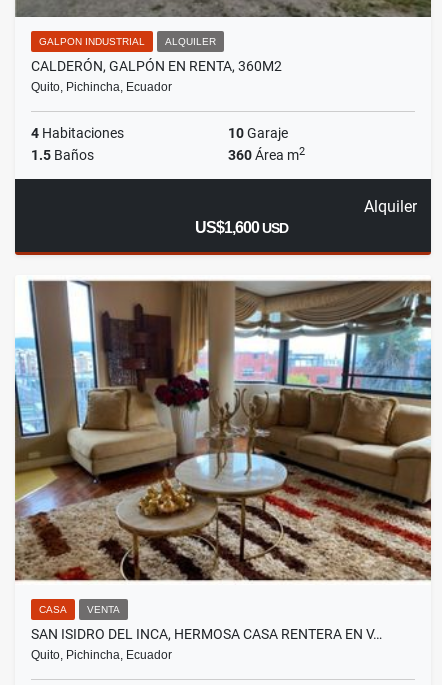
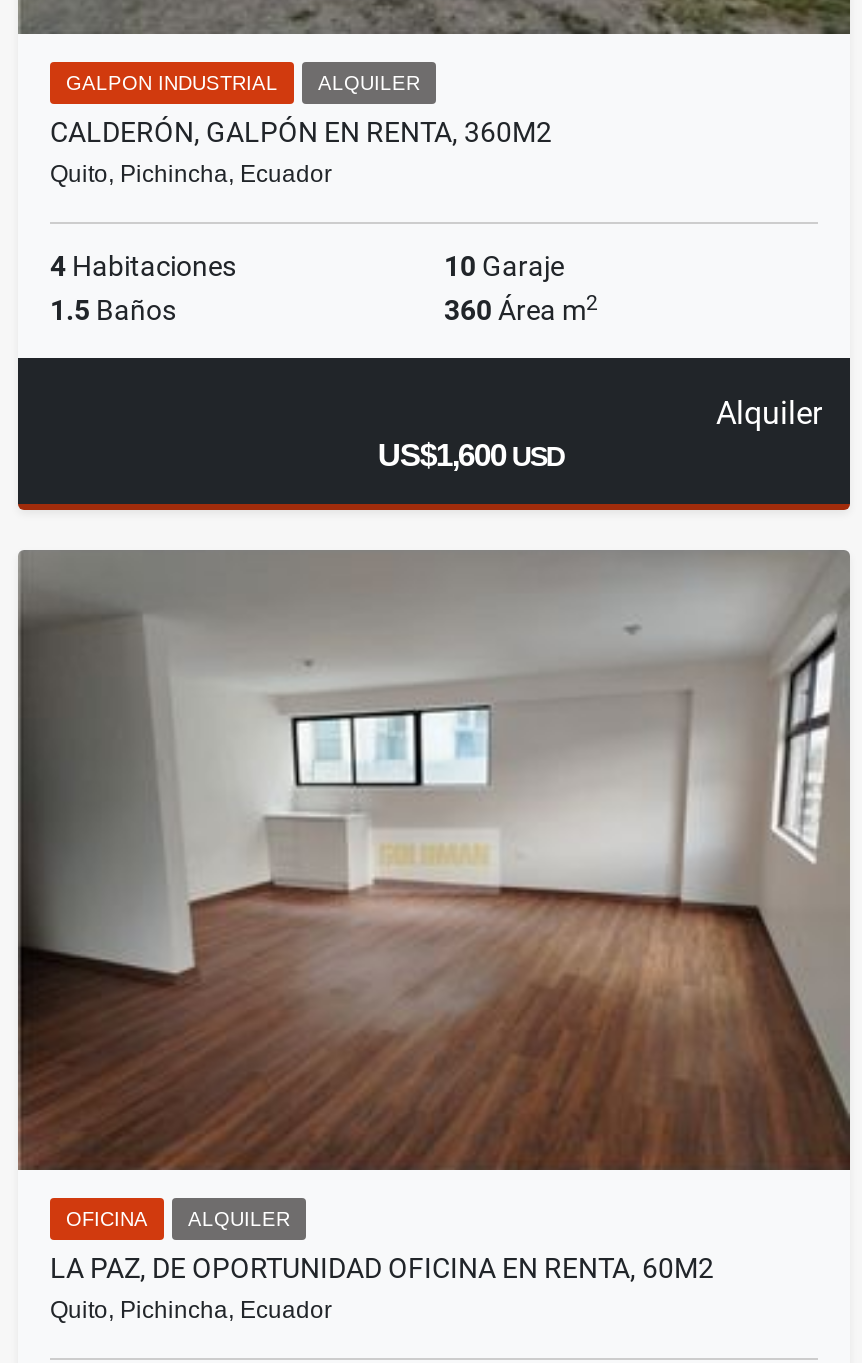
- [image]
- CASA
- VENTA
+ [image]
+ OFICINA
+ ALQUILER

- SAN ISIDRO DEL INCA, HERMOSA CASA RENTERA EN V…
+ LA PAZ, DE OPORTUNIDAD OFICINA EN RENTA, 60M2
